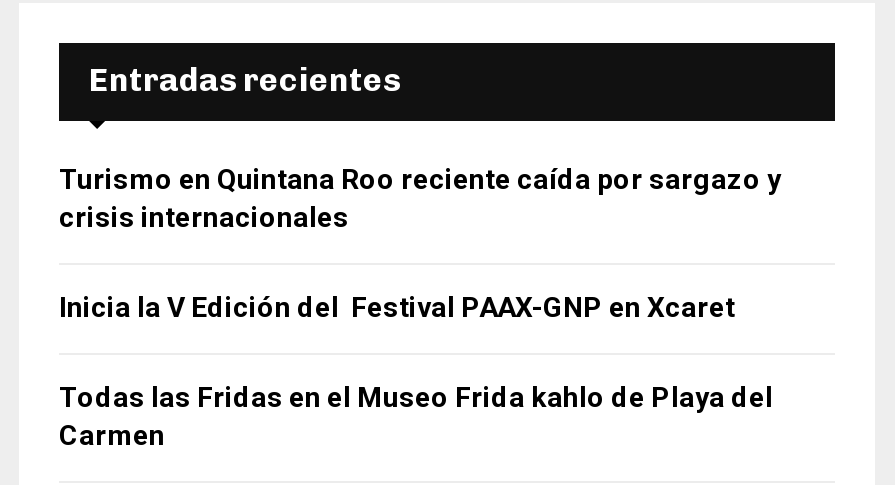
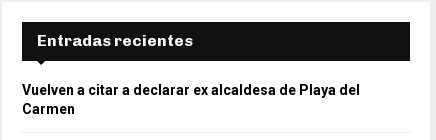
- Turismo en Quintana Roo reciente caída por sargazo y
- crisis internacionales
- Inicia la V Edición del Festival PAAX-GNP en Xcaret
- Todas las Fridas en el Museo Frida kahlo de Playa del
+ Vuelven a citar a declarar ex alcaldesa de Playa del
